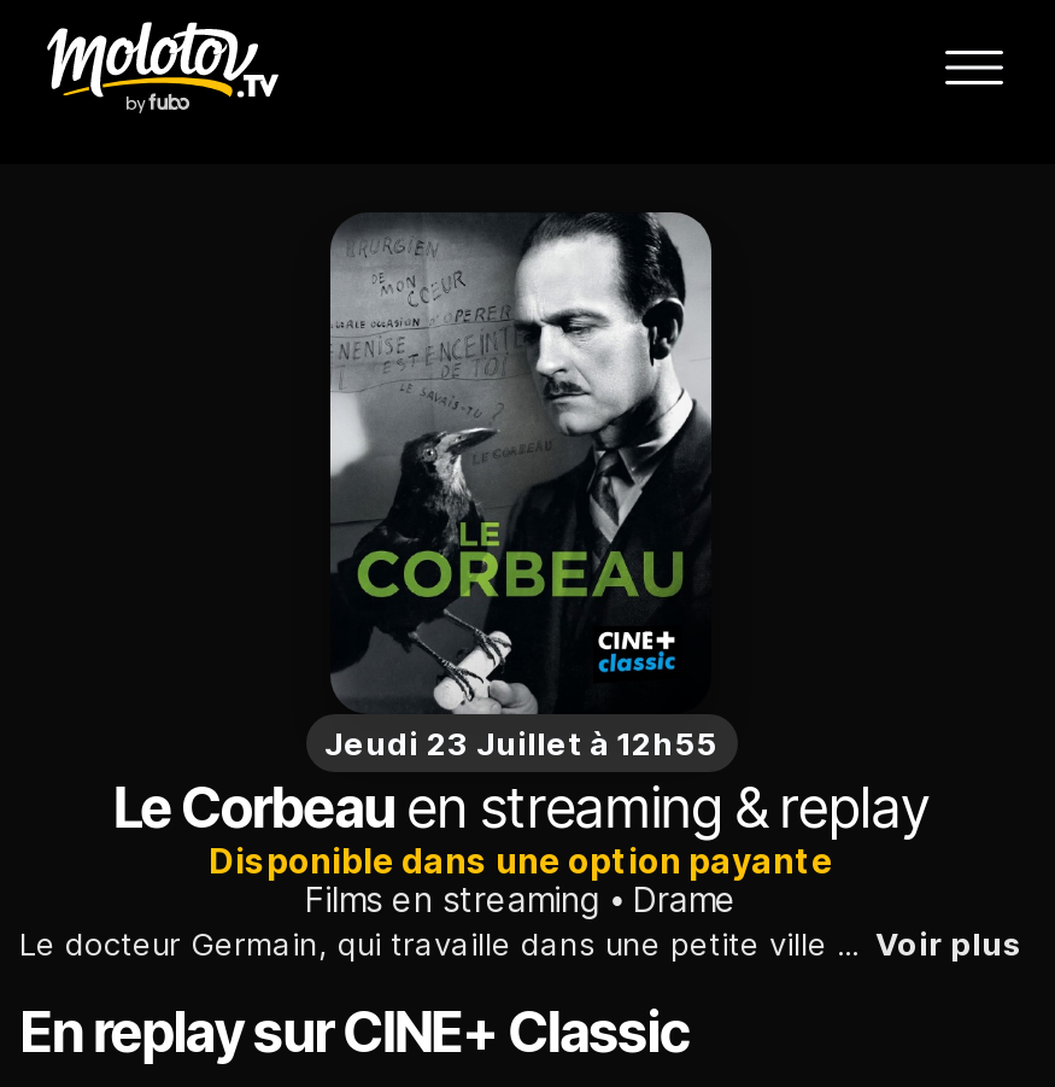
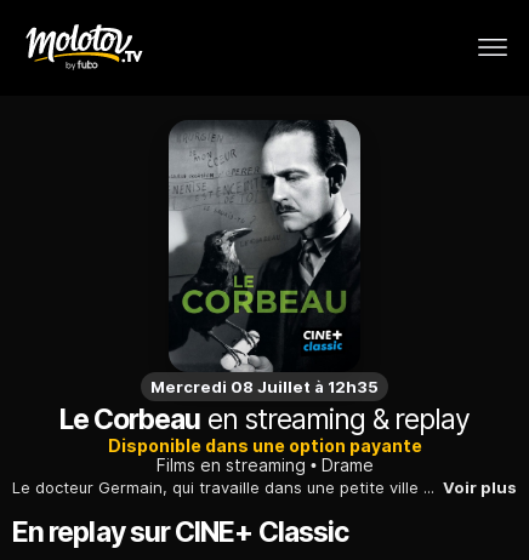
- Jeudi 23 Juillet à 12h55
+ Mercredi 08 Juillet à 12h35
